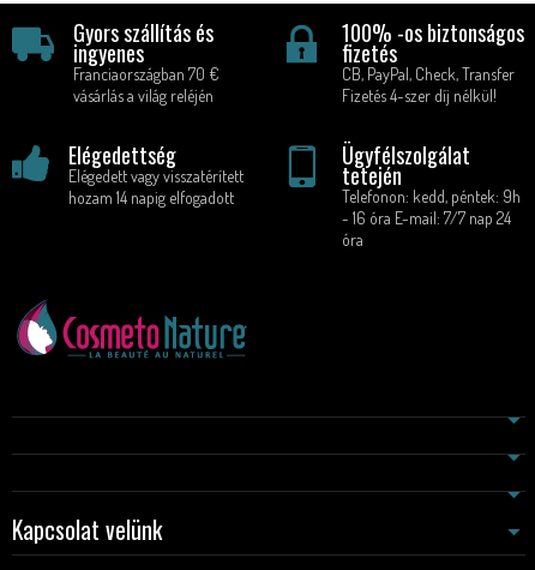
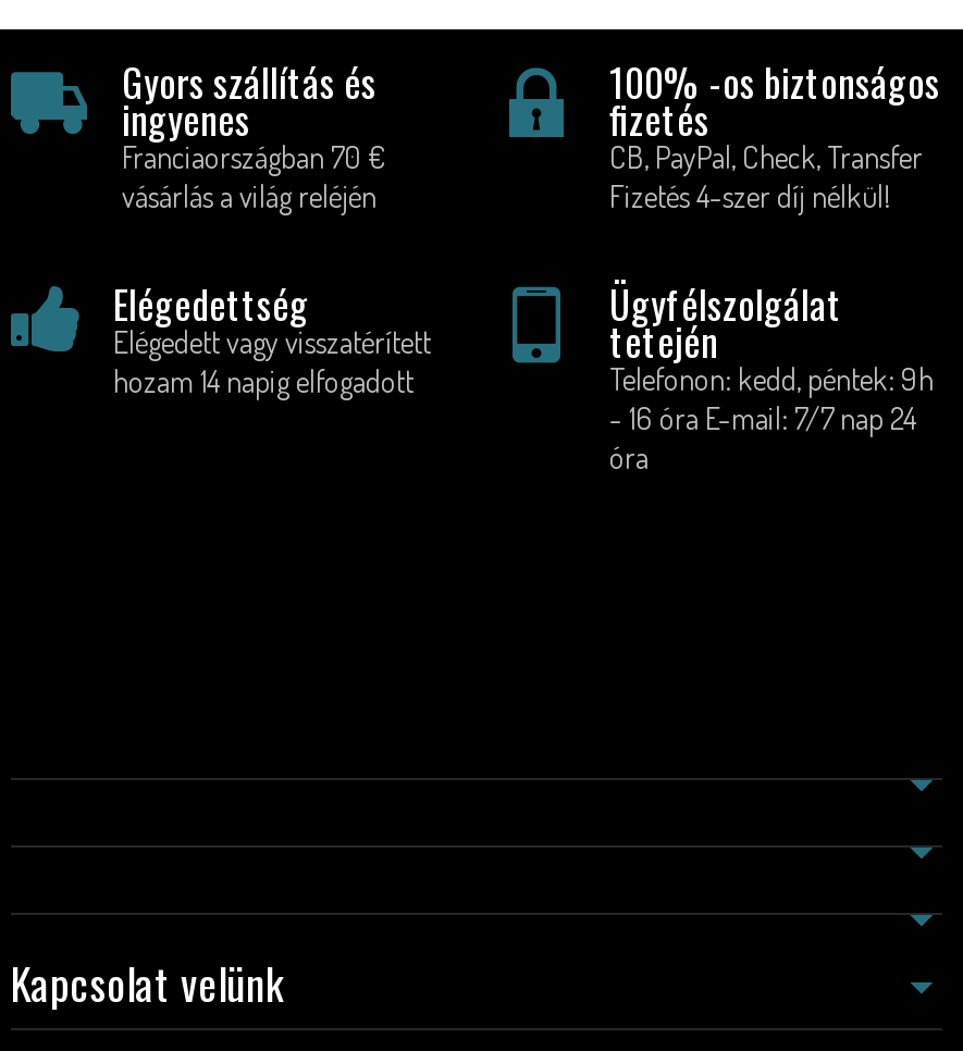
- [image]
